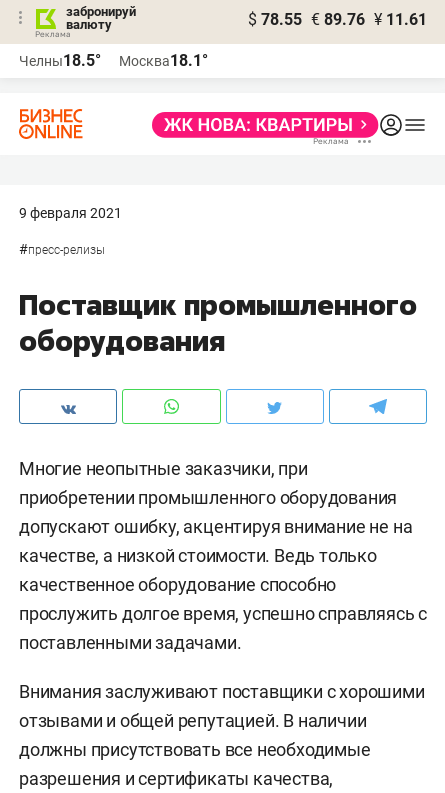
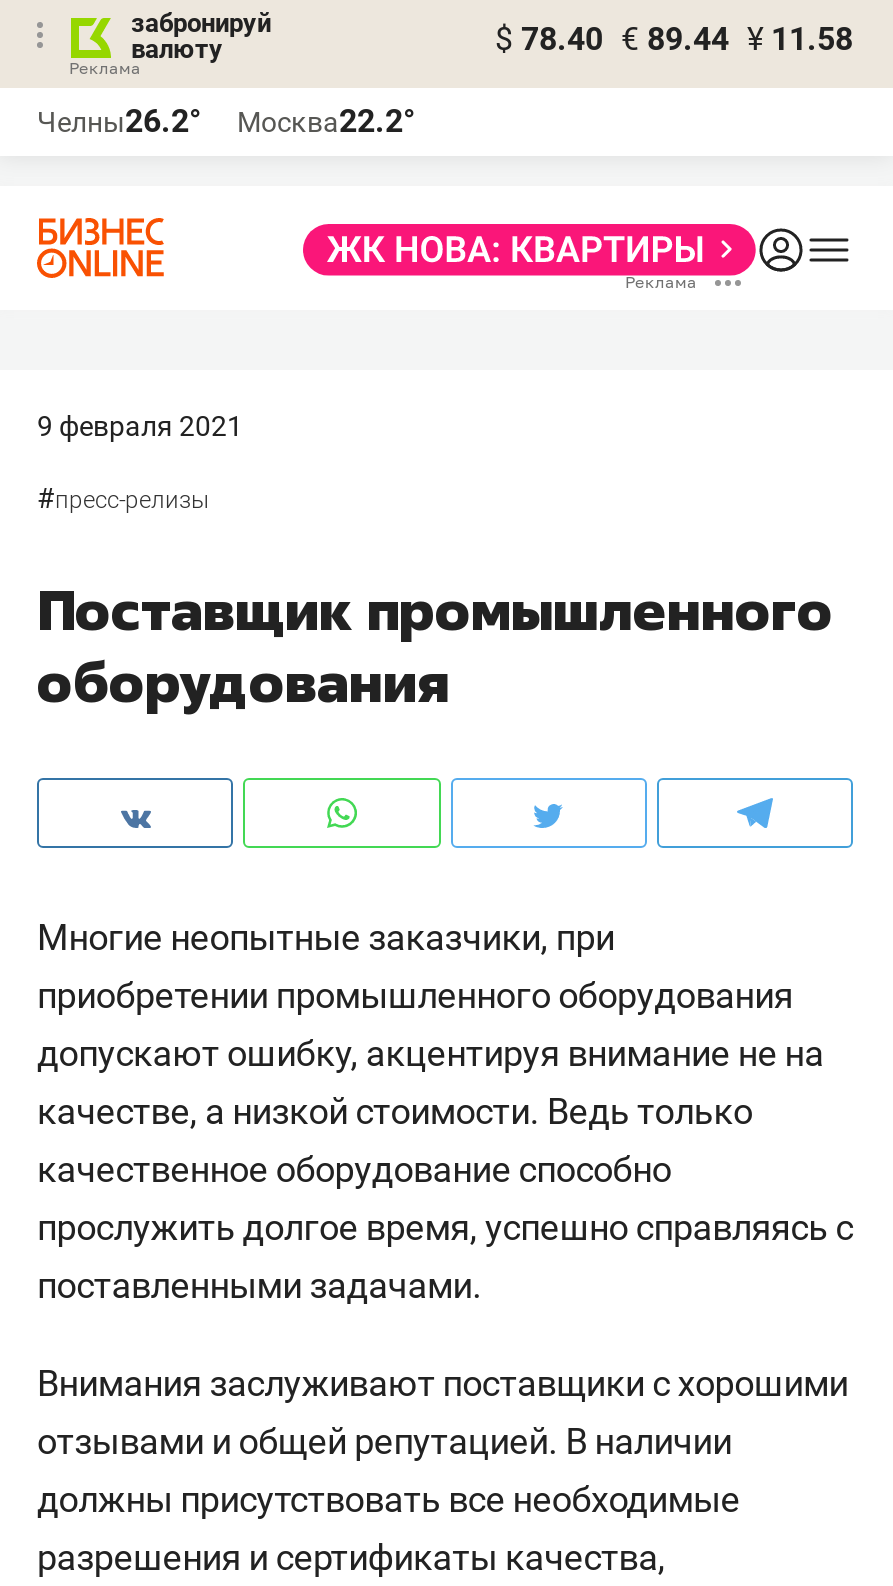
- $ 78.55 € 89.76 ¥ 11.61
+ $ 78.40 € 89.44 ¥ 11.58

- Челны18.5°
+ Челны26.2°

- Москва18.1°
+ Москва22.2°
